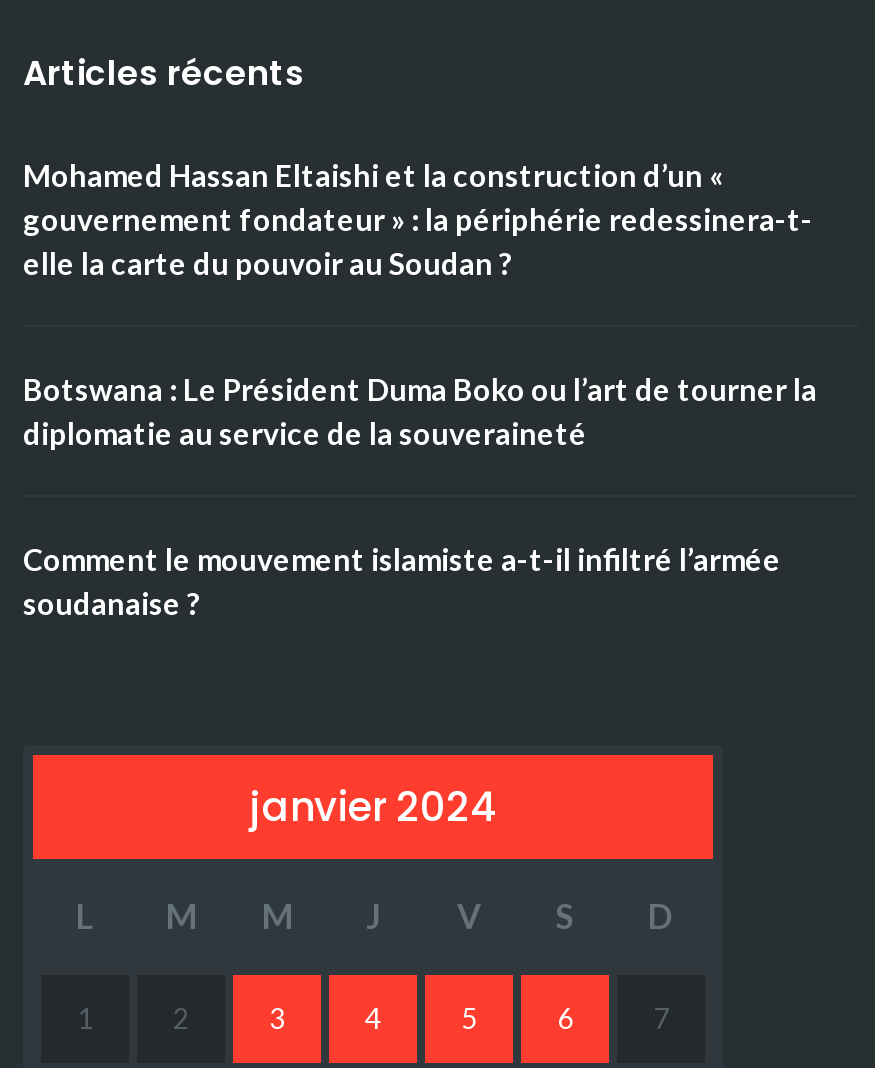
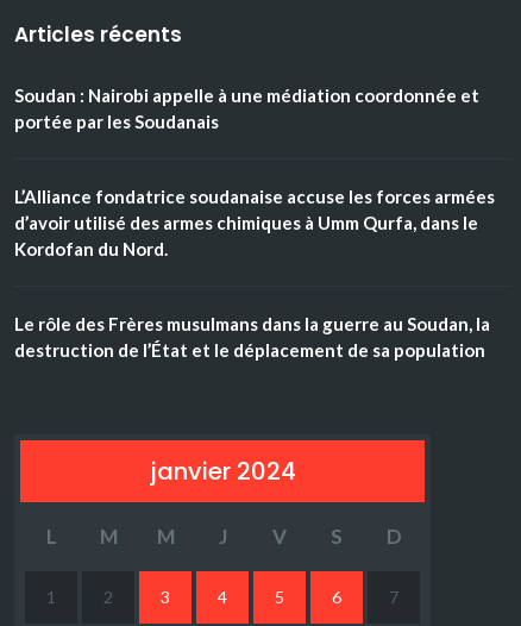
- Mohamed Hassan Eltaishi et la construction d’un «
- gouvernement fondateur » : la périphérie redessinera-t-
- elle la carte du pouvoir au Soudan ?
+ Soudan : Nairobi appelle à une médiation coordonnée et
+ portée par les Soudanais

- Botswana : Le Président Duma Boko ou l’art de tourner la
- diplomatie au service de la souveraineté
+ L’Alliance fondatrice soudanaise accuse les forces armées
+ d’avoir utilisé des armes chimiques à Umm Qurfa, dans le
+ Kordofan du Nord.

- Comment le mouvement islamiste a-t-il infiltré l’armée
- soudanaise ?
+ Le rôle des Frères musulmans dans la guerre au Soudan, la
+ destruction de l’État et le déplacement de sa population
